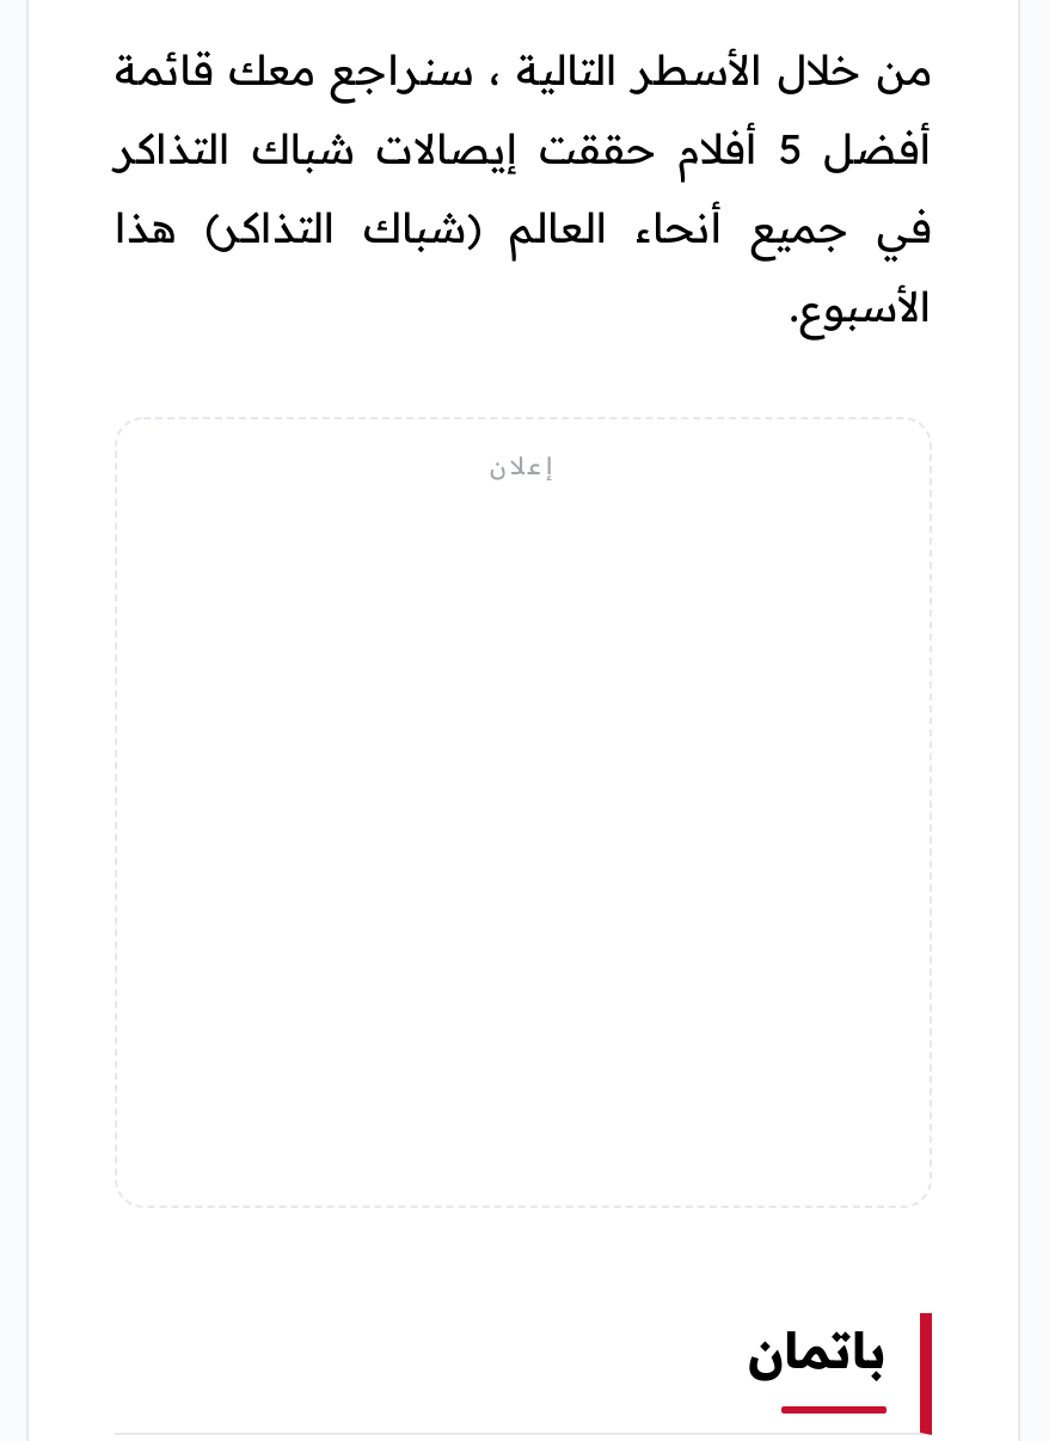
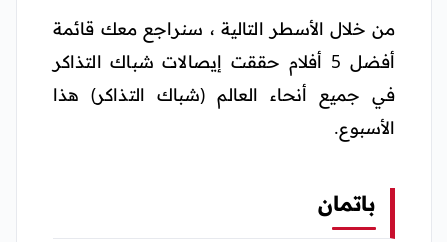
- إعلان
